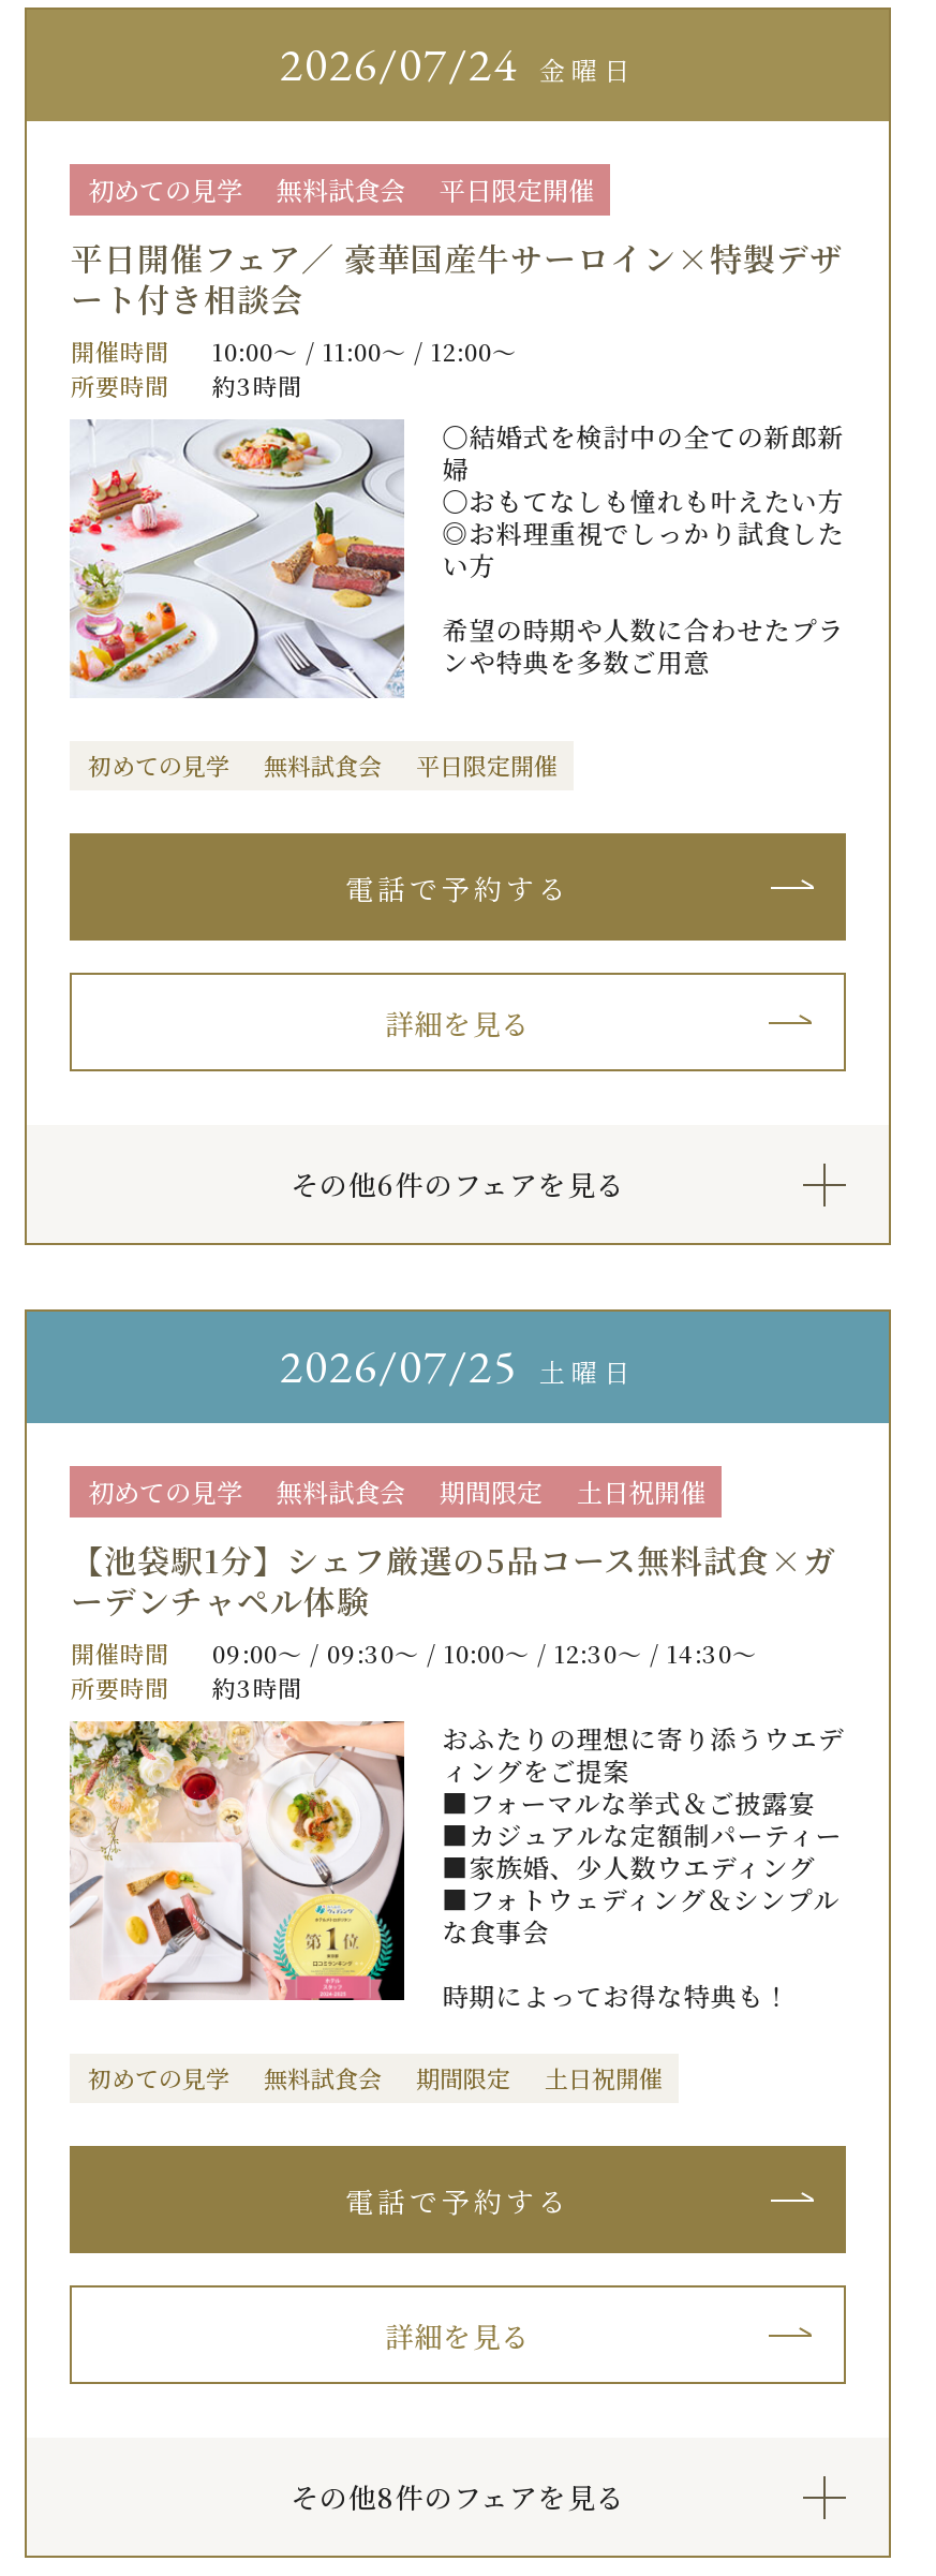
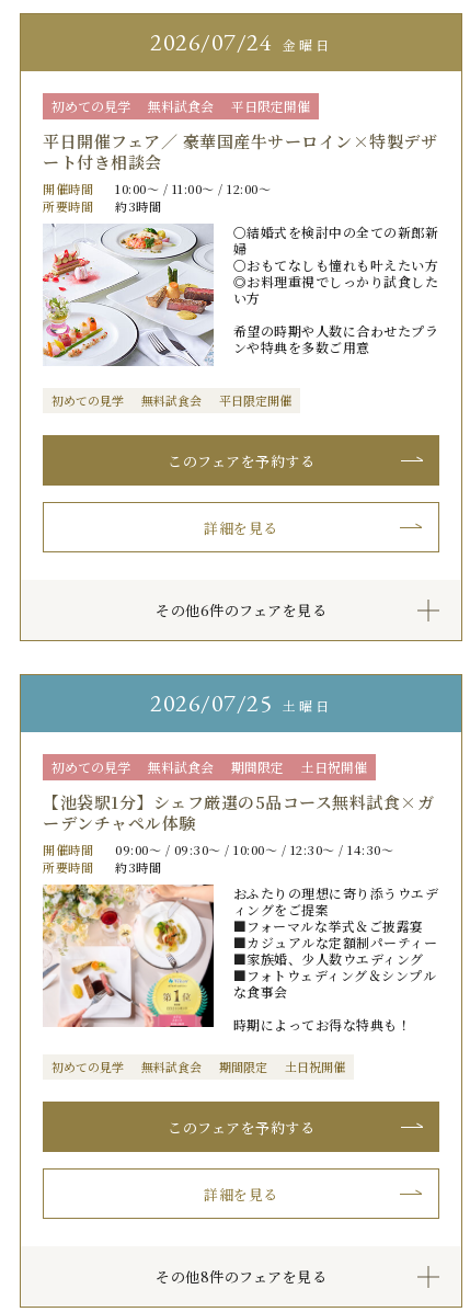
+ このフェアを予約する

+ このフェアを予約する
